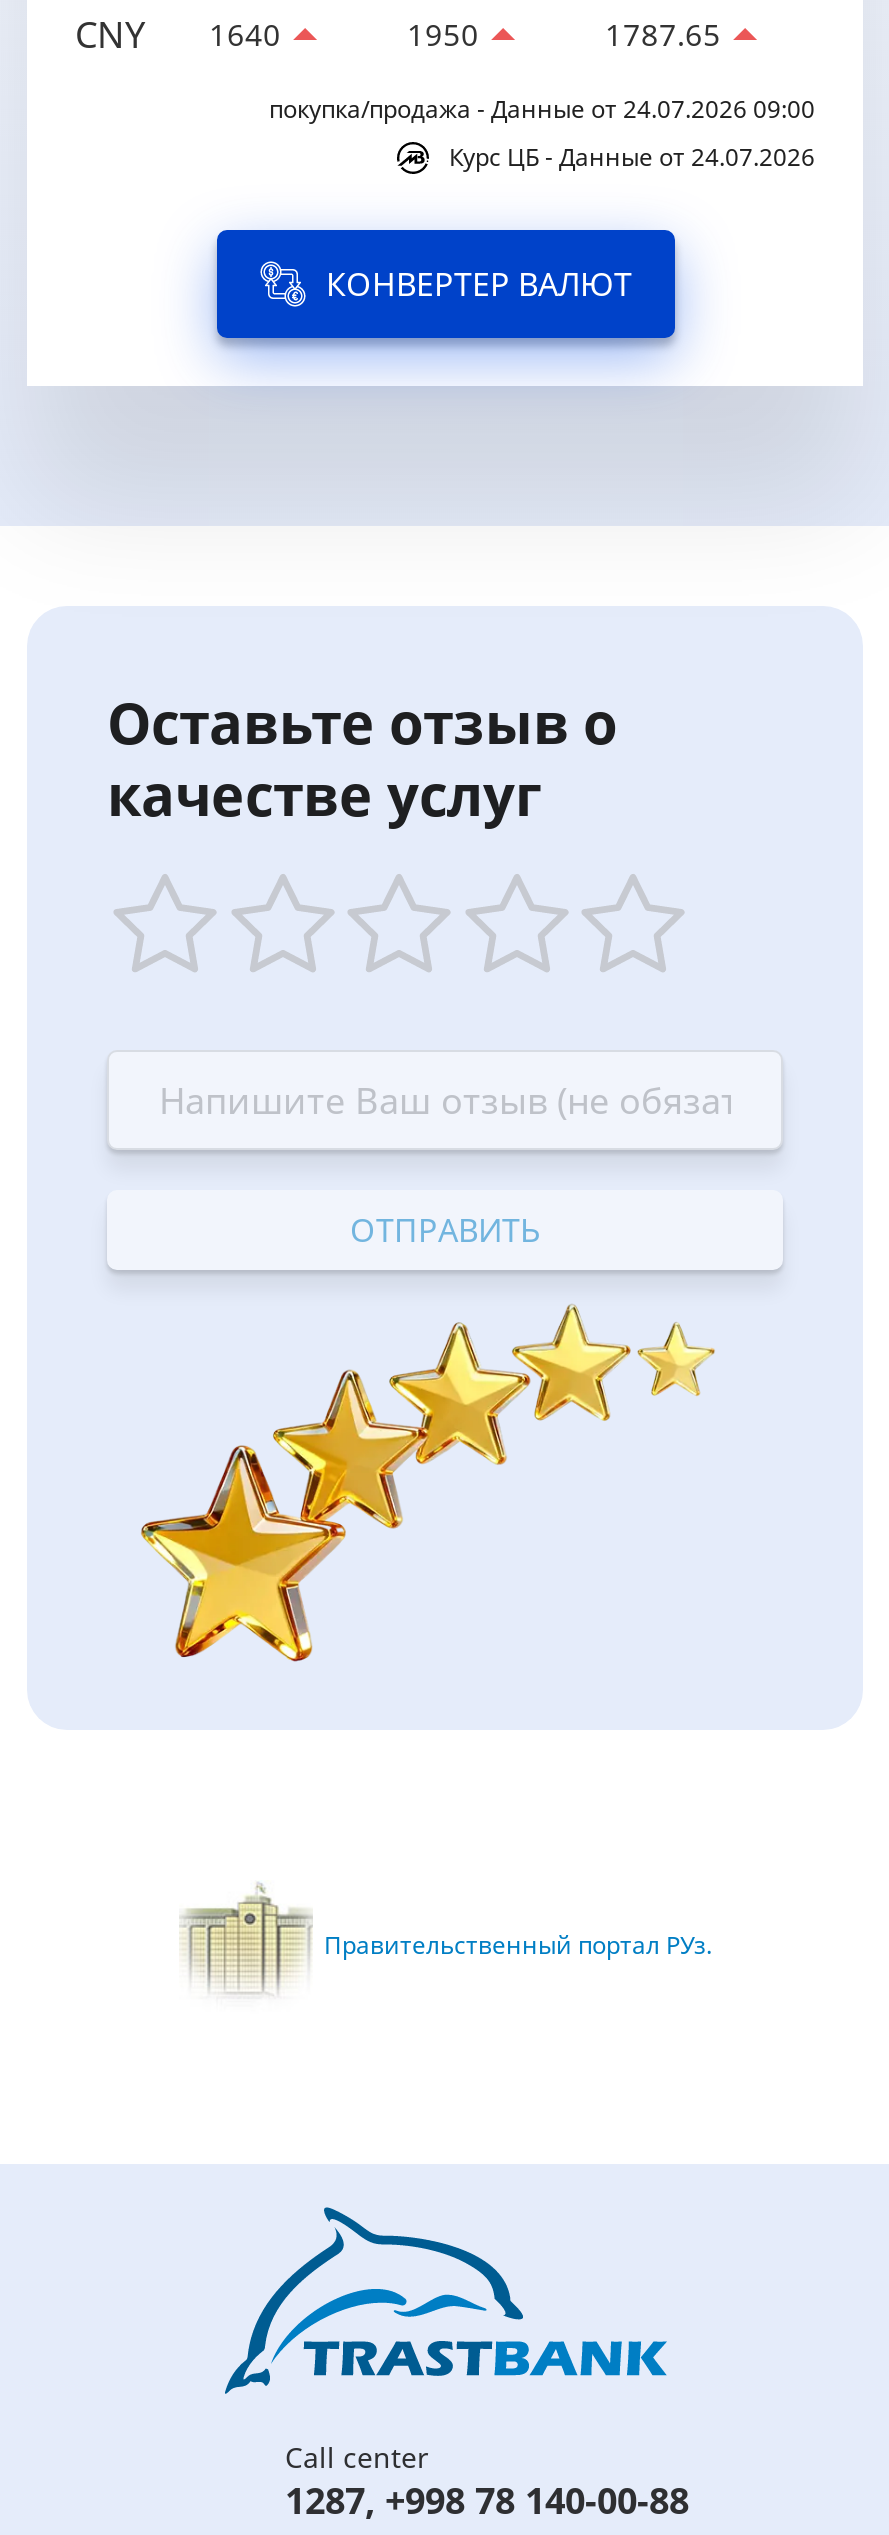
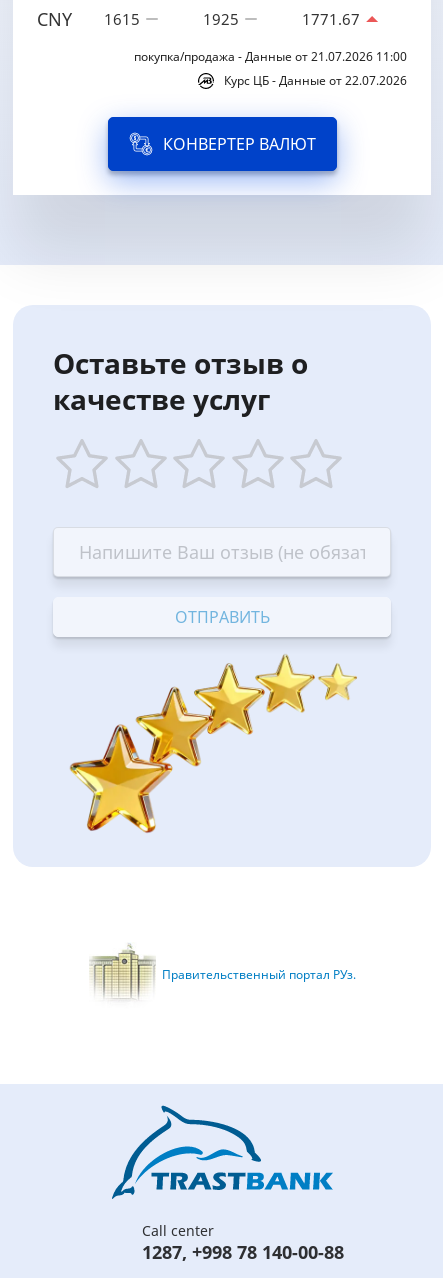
- CNY 1640
+ CNY 1615

- 1950
+ 1925

- 1787.65
+ 1771.67

- покупка/продажа - Данные от 24.07.2026 09:00
+ покупка/продажа - Данные от 21.07.2026 11:00

- Курс ЦБ - Данные от 24.07.2026
+ Курс ЦБ - Данные от 22.07.2026
